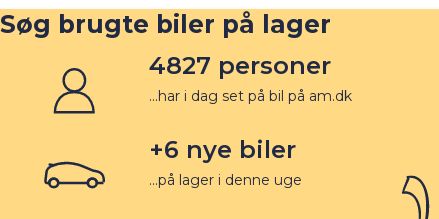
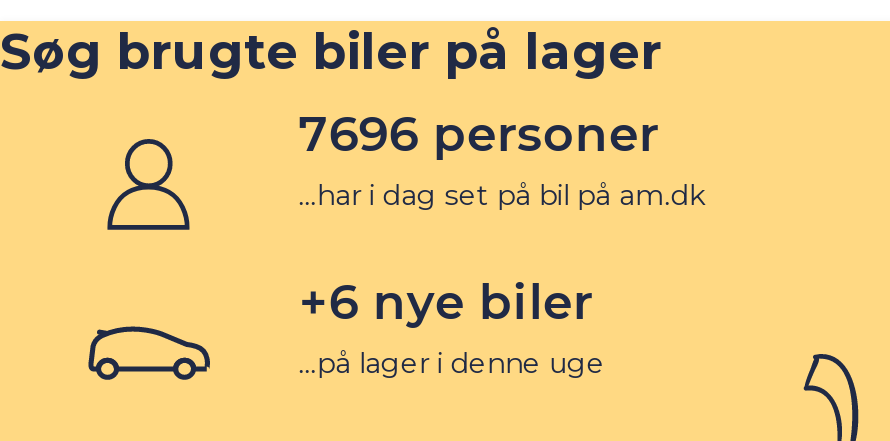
- 4827 personer
+ 7696 personer
